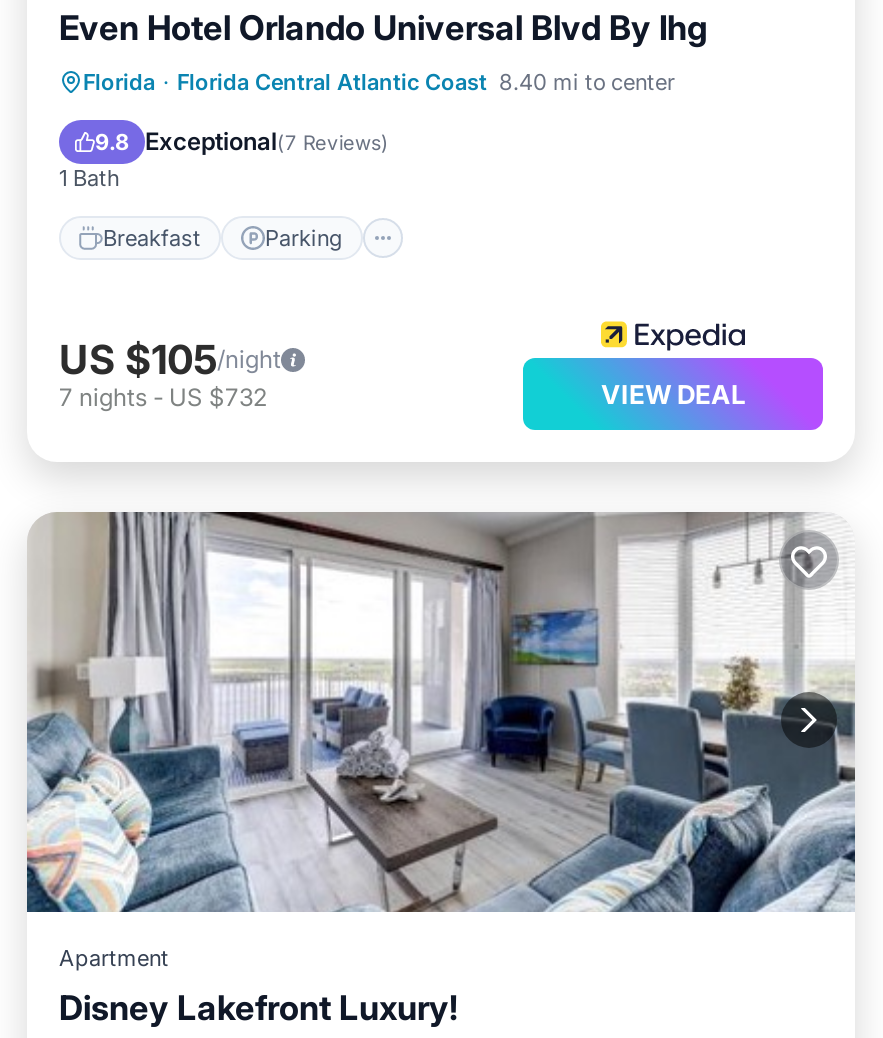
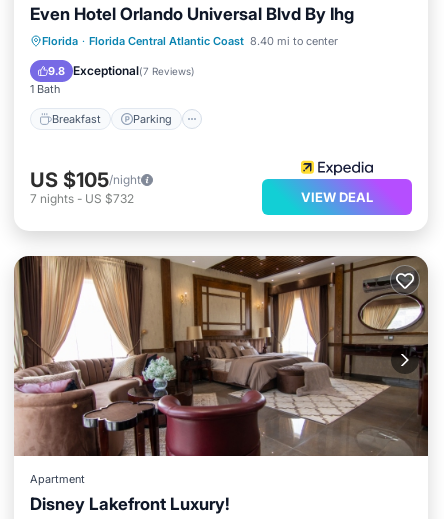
- [image]
+ [image]
